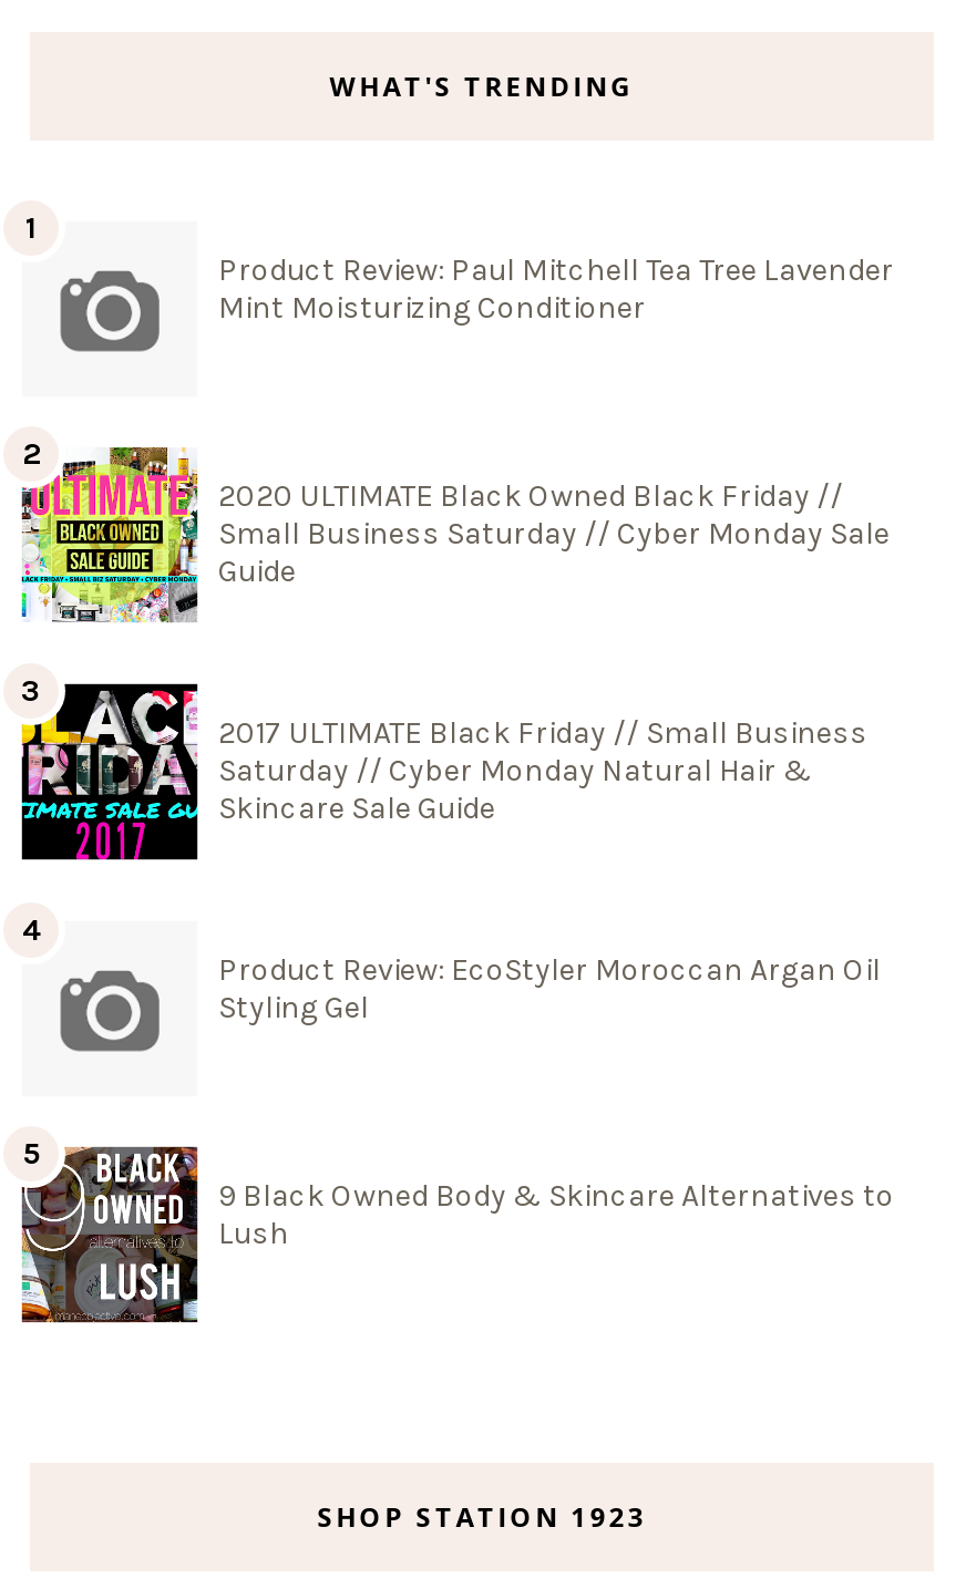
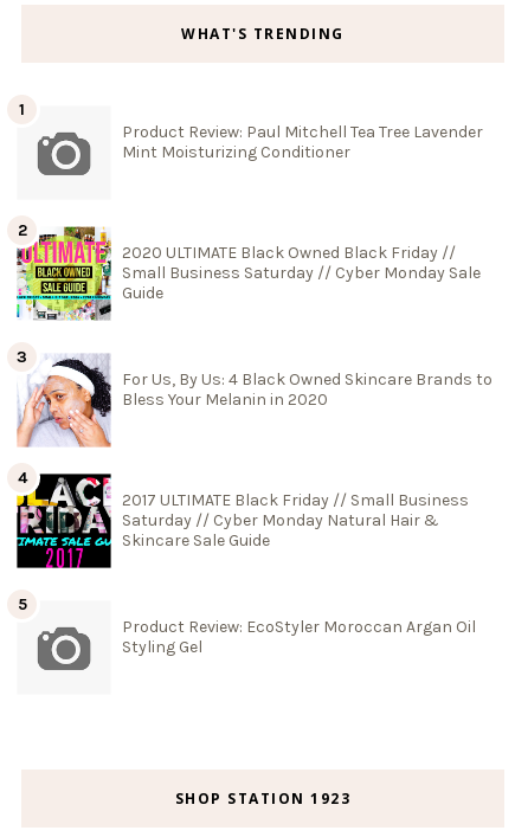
+ [image]
+ For Us, By Us: 4 Black Owned Skincare Brands to
+ Bless Your Melanin in 2020

moved down: [image] | 2017 ULTIMATE Black Friday // Small Business | Saturday // Cyber Monday Natural Hair & | Skincare Sale Guide | Product Review: EcoStyler Moroccan Argan Oil | Styling Gel

- [image]
- 9 Black Owned Body & Skincare Alternatives to
- Lush
